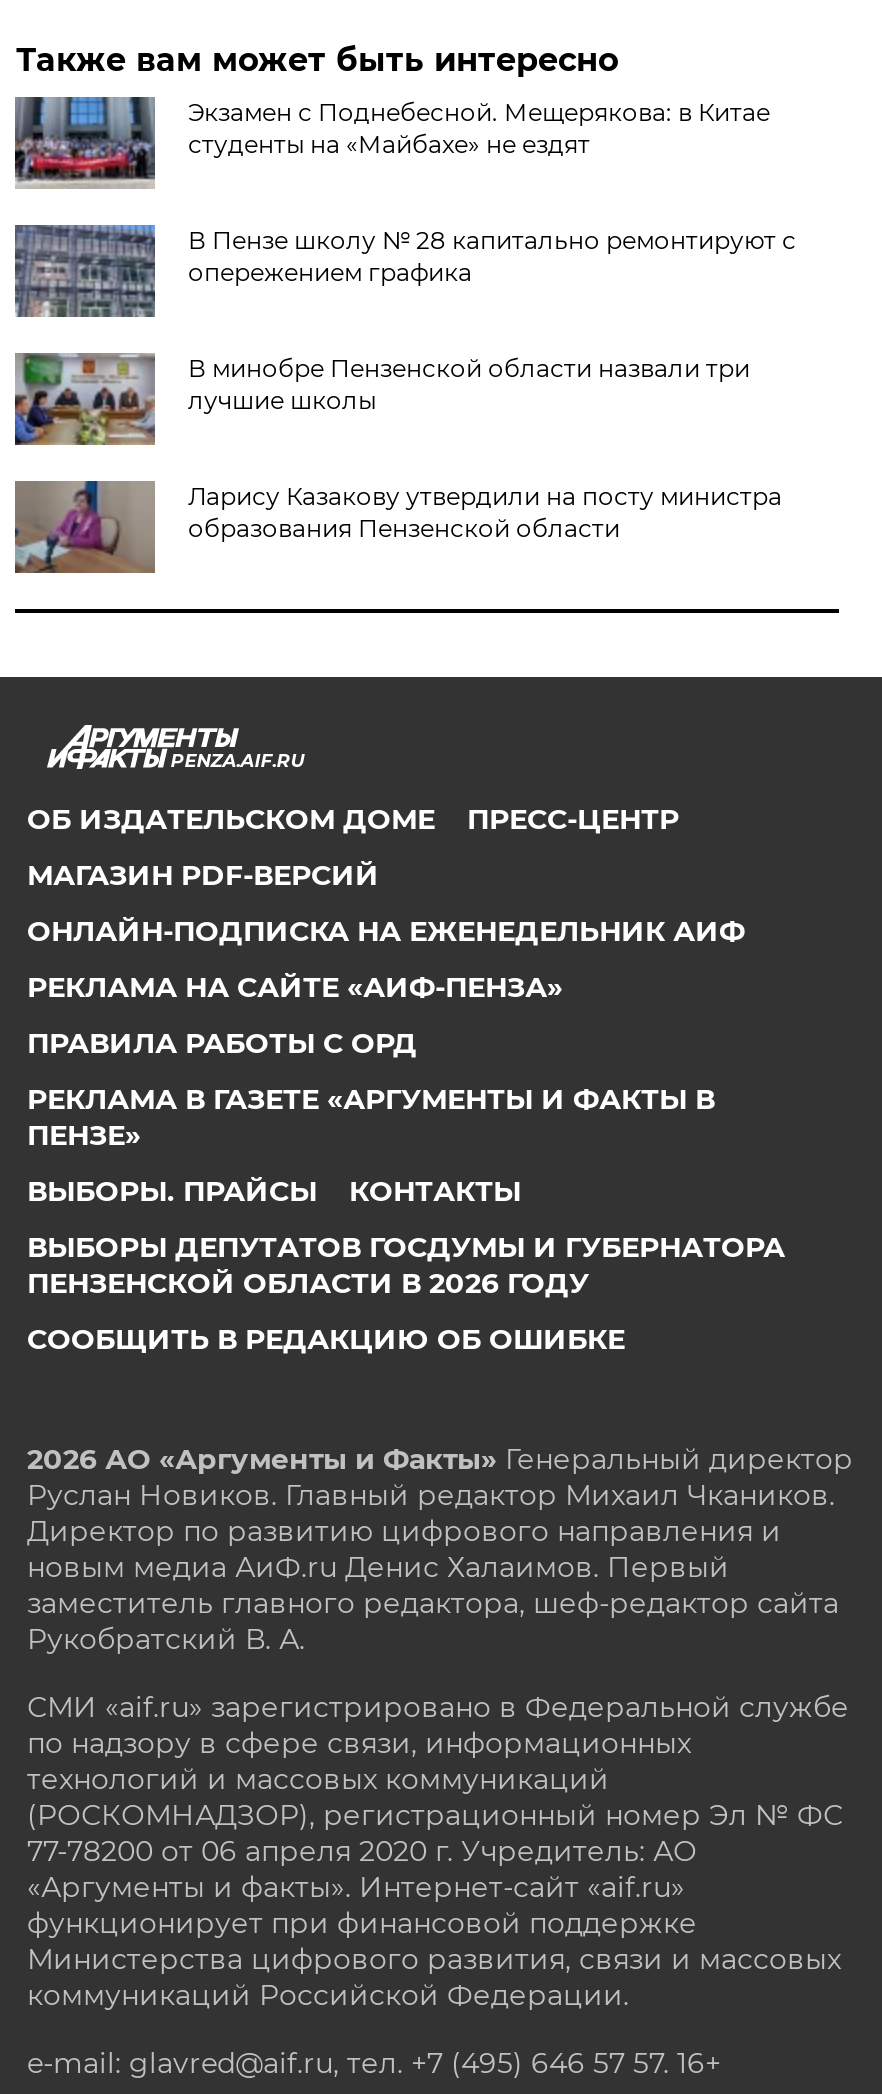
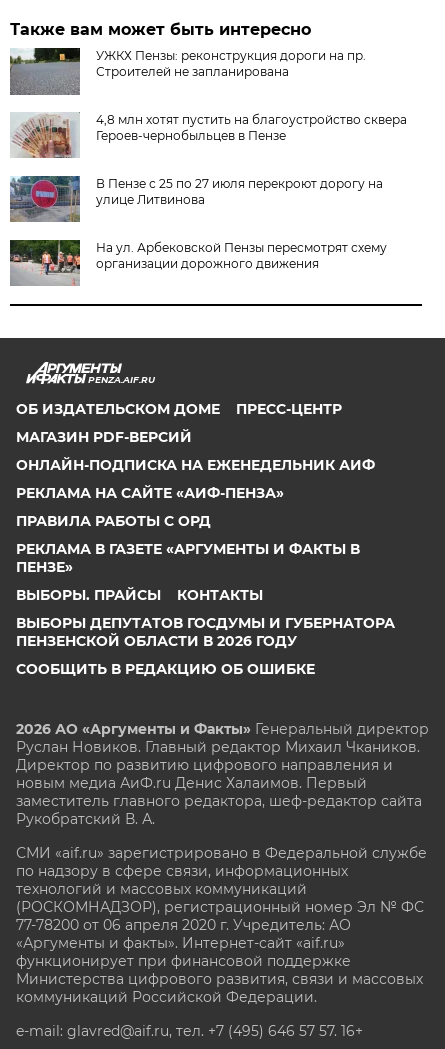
- [image]
- Экзамен с Поднебесной. Мещерякова: в Китае
- студенты на «Майбахе» не ездят
+ [image]
+ УЖКХ Пензы: реконструкция дороги на пр.
+ Строителей не запланирована

- [image]
- В Пензе школу № 28 капитально ремонтируют с
- опережением графика
+ [image]
+ 4,8 млн хотят пустить на благоустройство сквера
+ Героев-чернобыльцев в Пензе

- [image]
- В минобре Пензенской области назвали три
- лучшие школы
+ [image]
+ В Пензе с 25 по 27 июля перекроют дорогу на
+ улице Литвинова

- [image]
- Ларису Казакову утвердили на посту министра
- образования Пензенской области
+ [image]
+ На ул. Арбековской Пензы пересмотрят схему
+ организации дорожного движения
